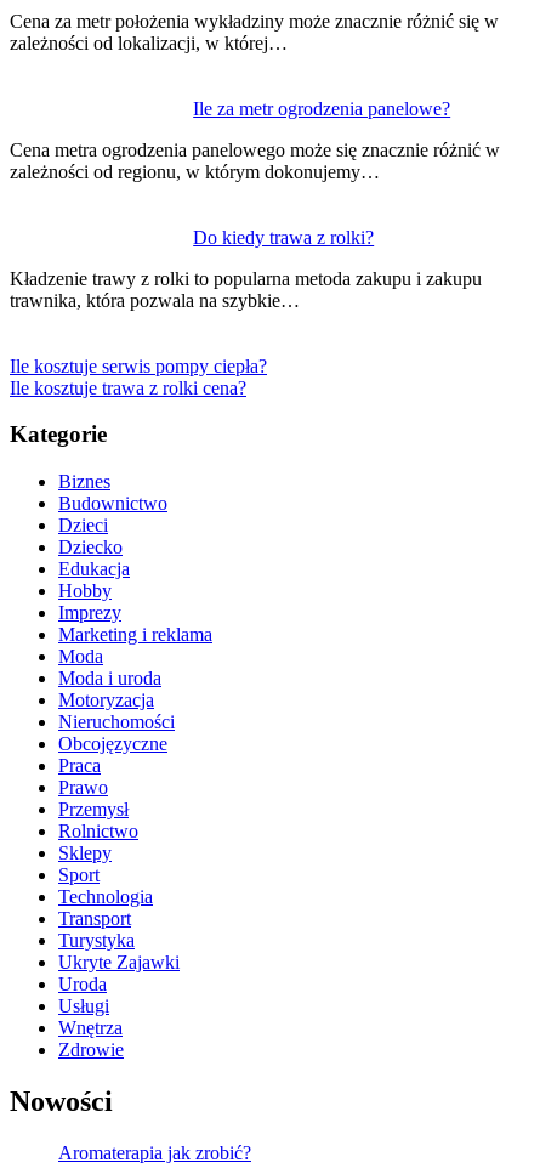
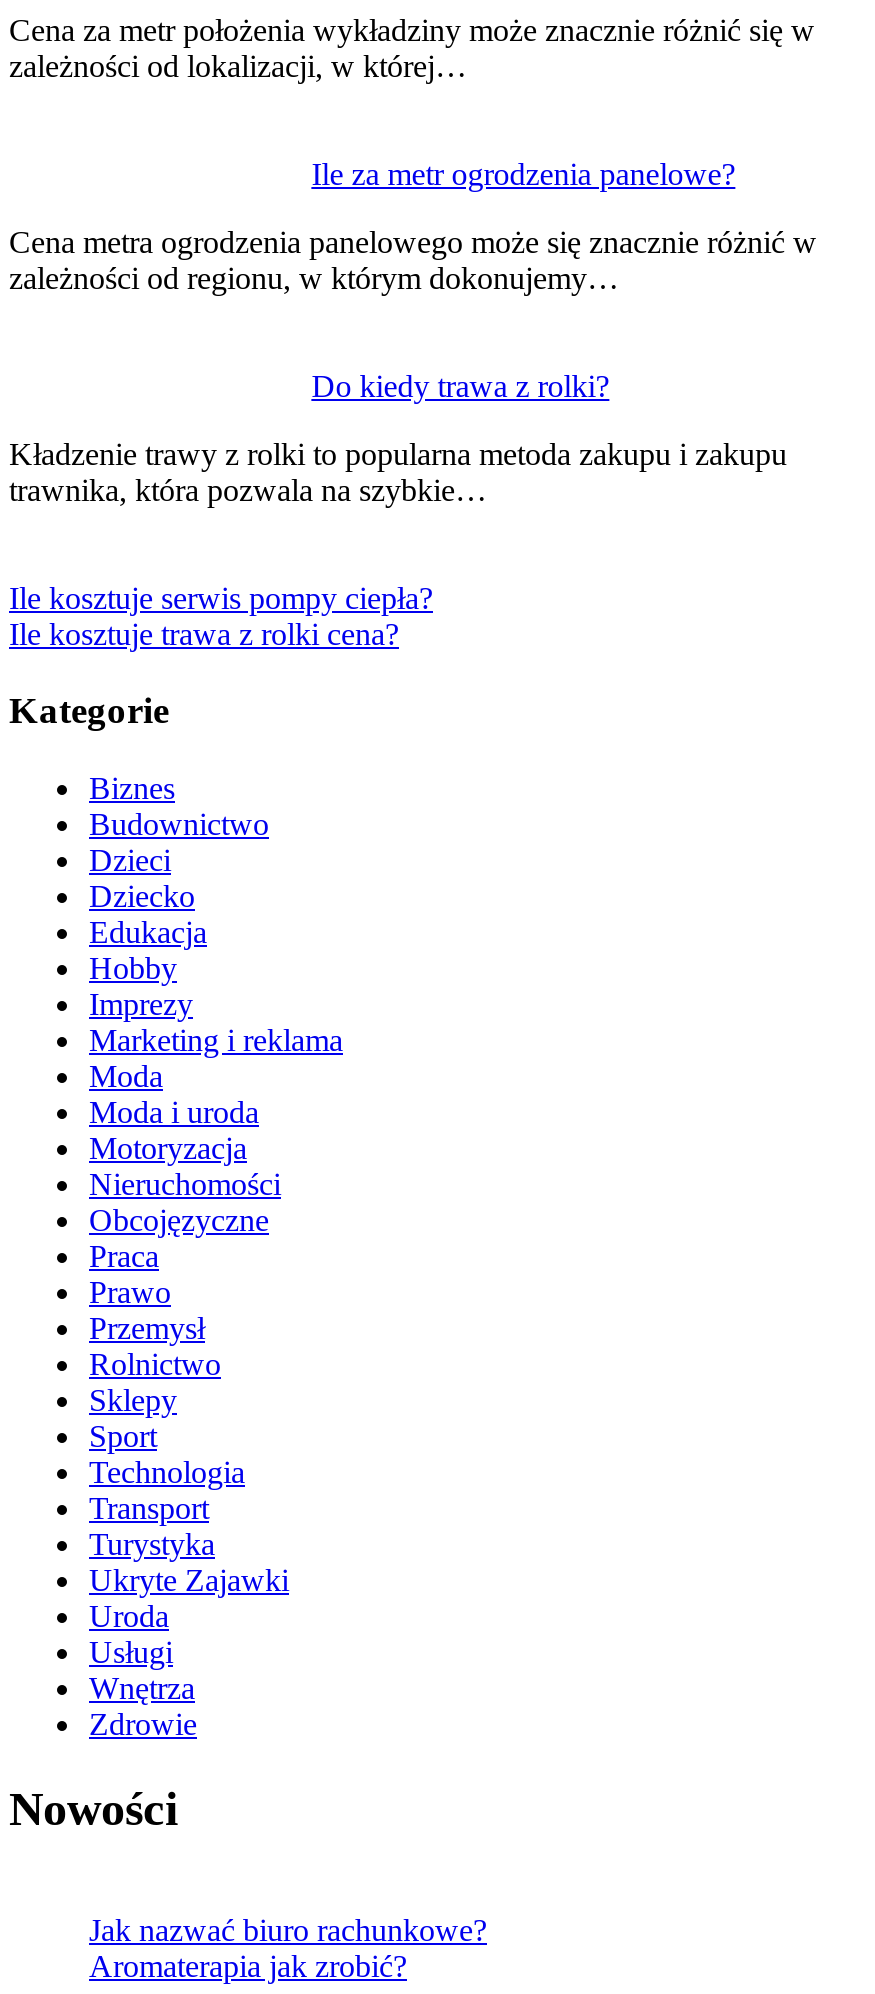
+ Jak nazwać biuro rachunkowe?
